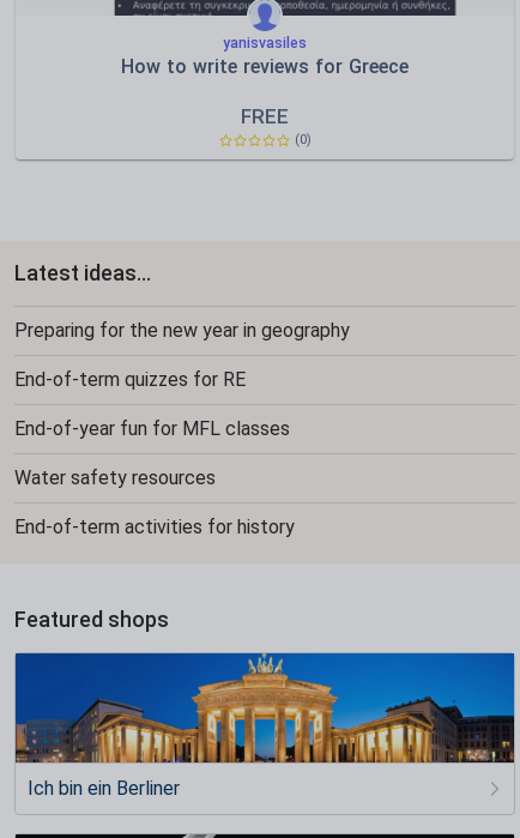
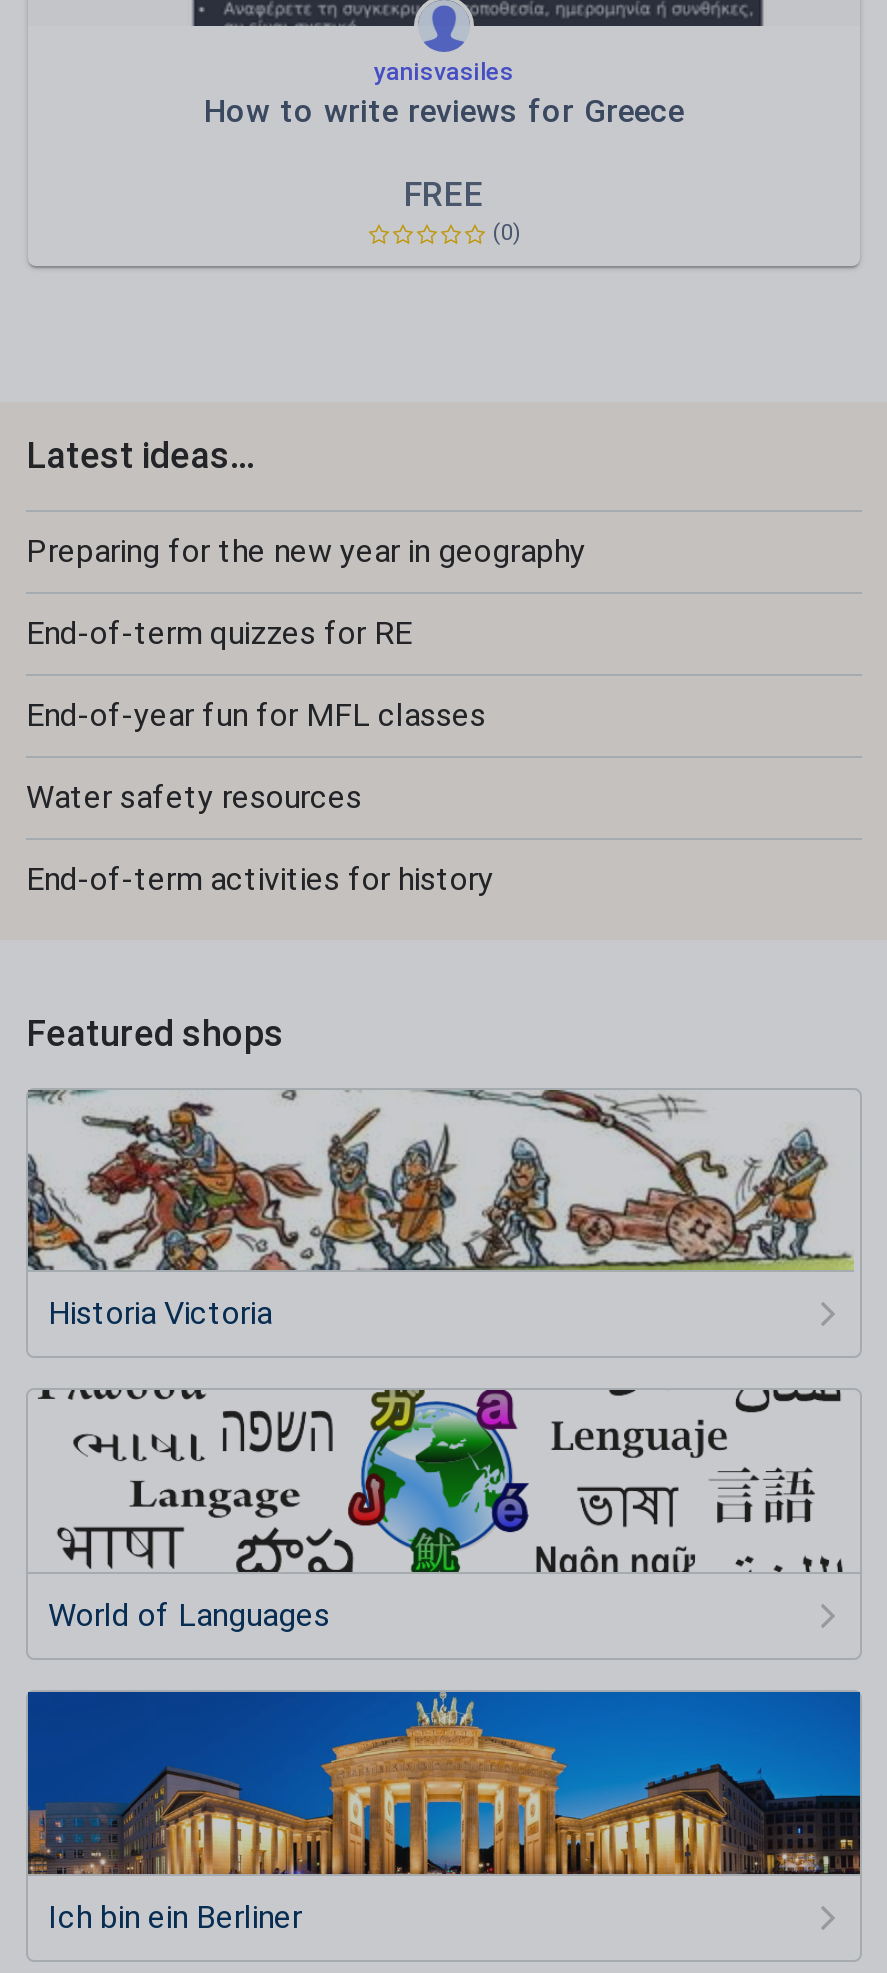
+ [image]
+ Historia Victoria

+ [image]
+ World of Languages
